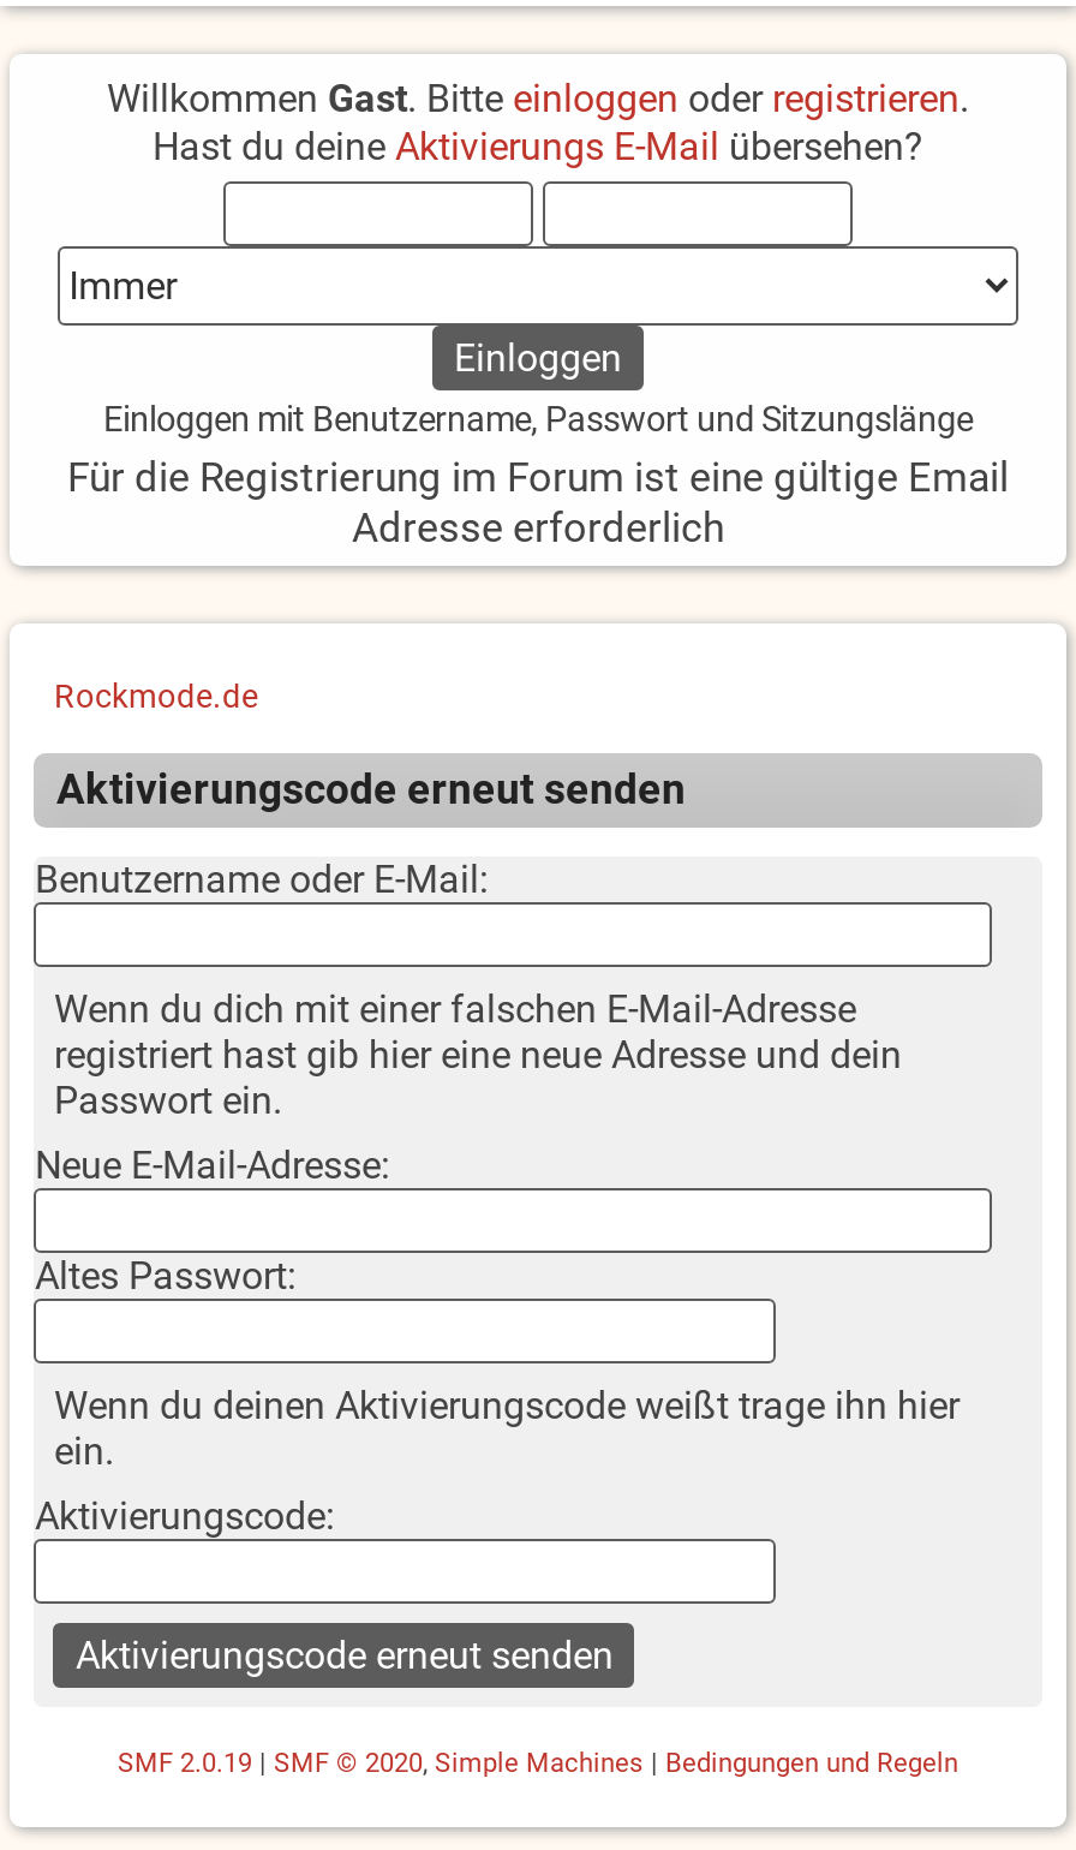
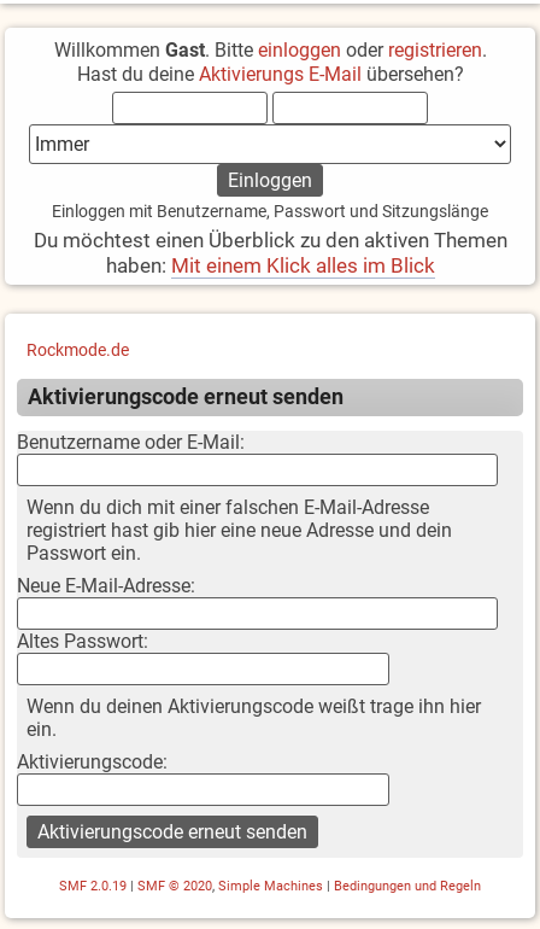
- Für die Registrierung im Forum ist eine gültige Email
- Adresse erforderlich
+ Du möchtest einen Überblick zu den aktiven Themen
+ haben: Mit einem Klick alles im Blick
